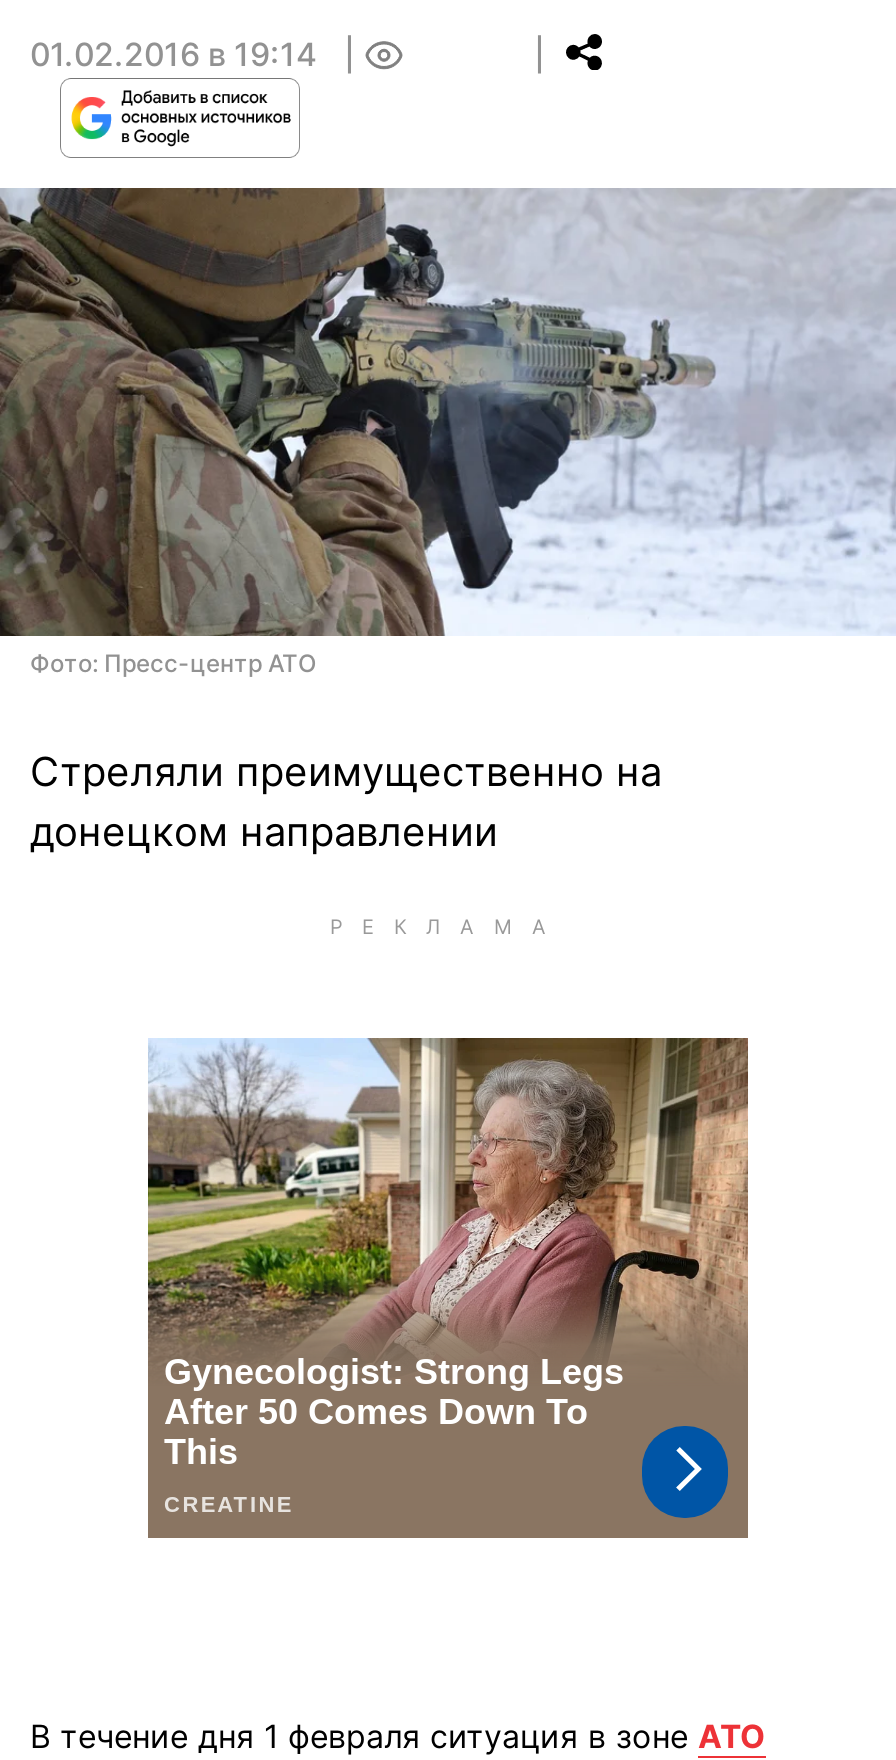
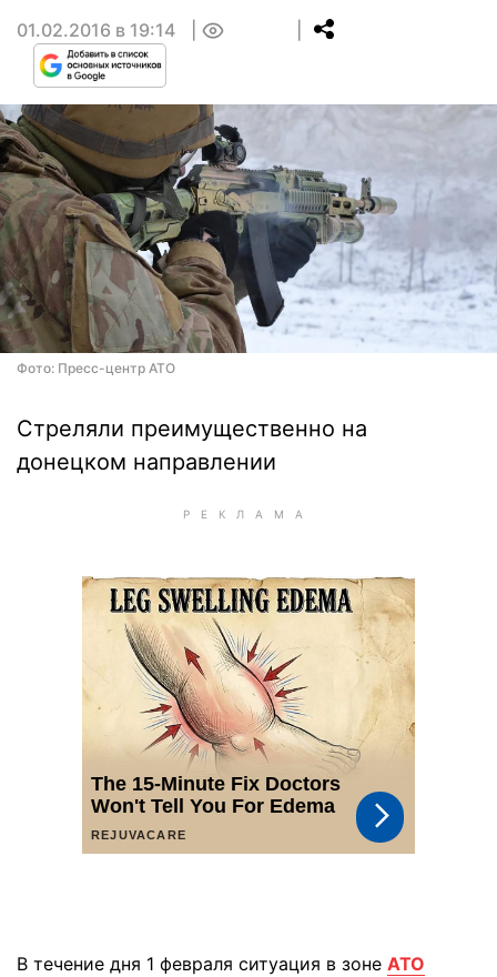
- [image]
+ [image]
